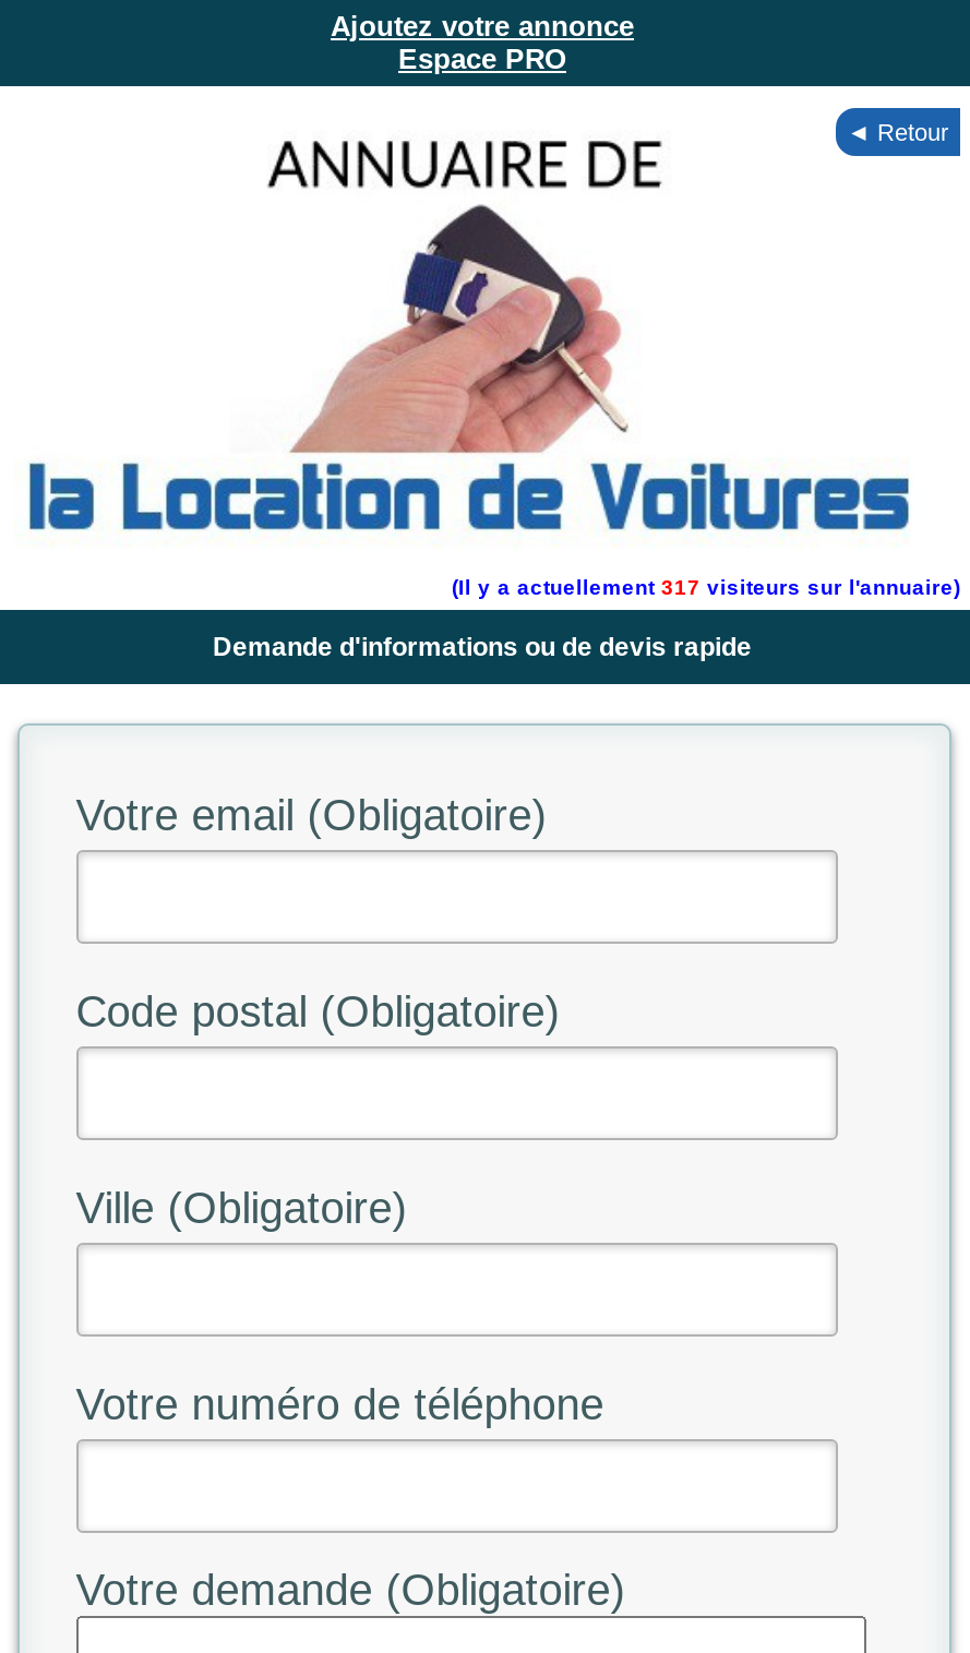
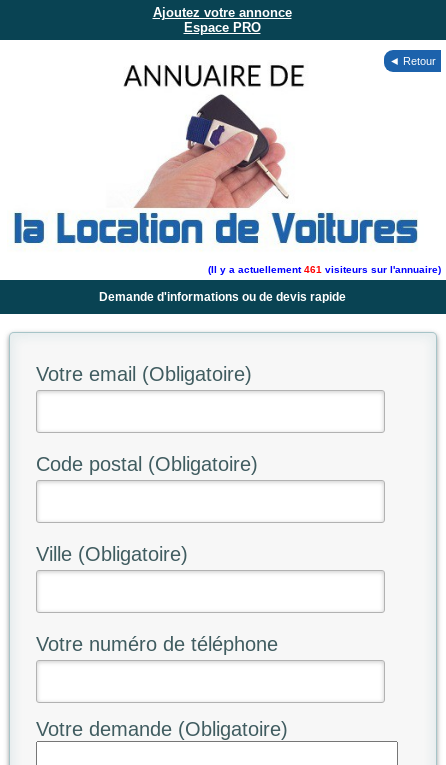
- (Il y a actuellement 317 visiteurs sur l'annuaire)
+ (Il y a actuellement 461 visiteurs sur l'annuaire)
